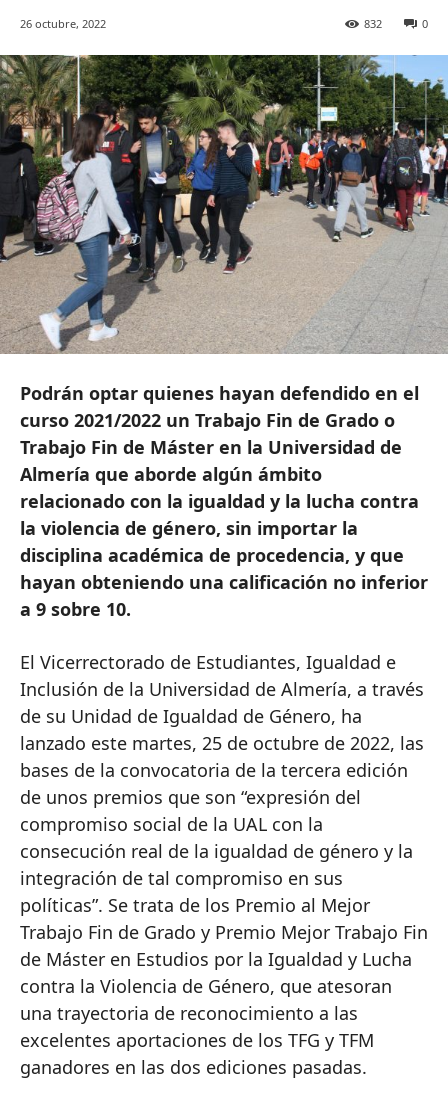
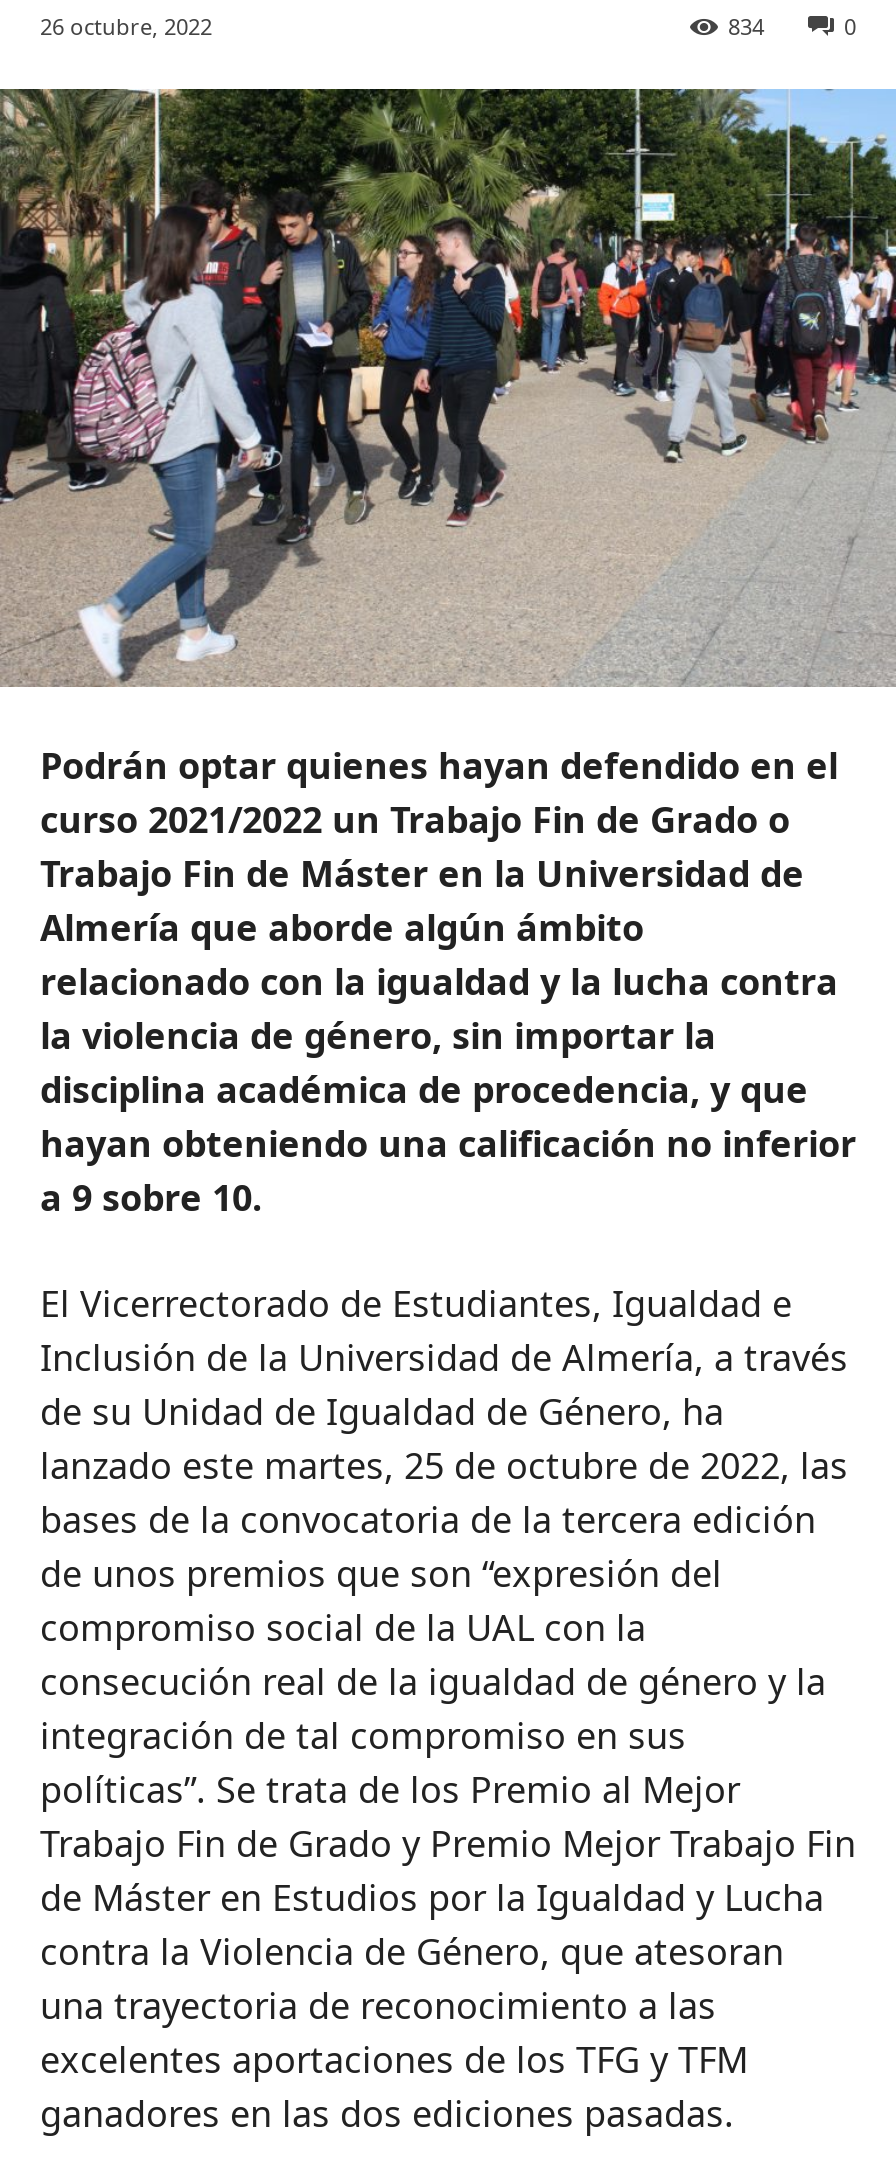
- 832
+ 834
